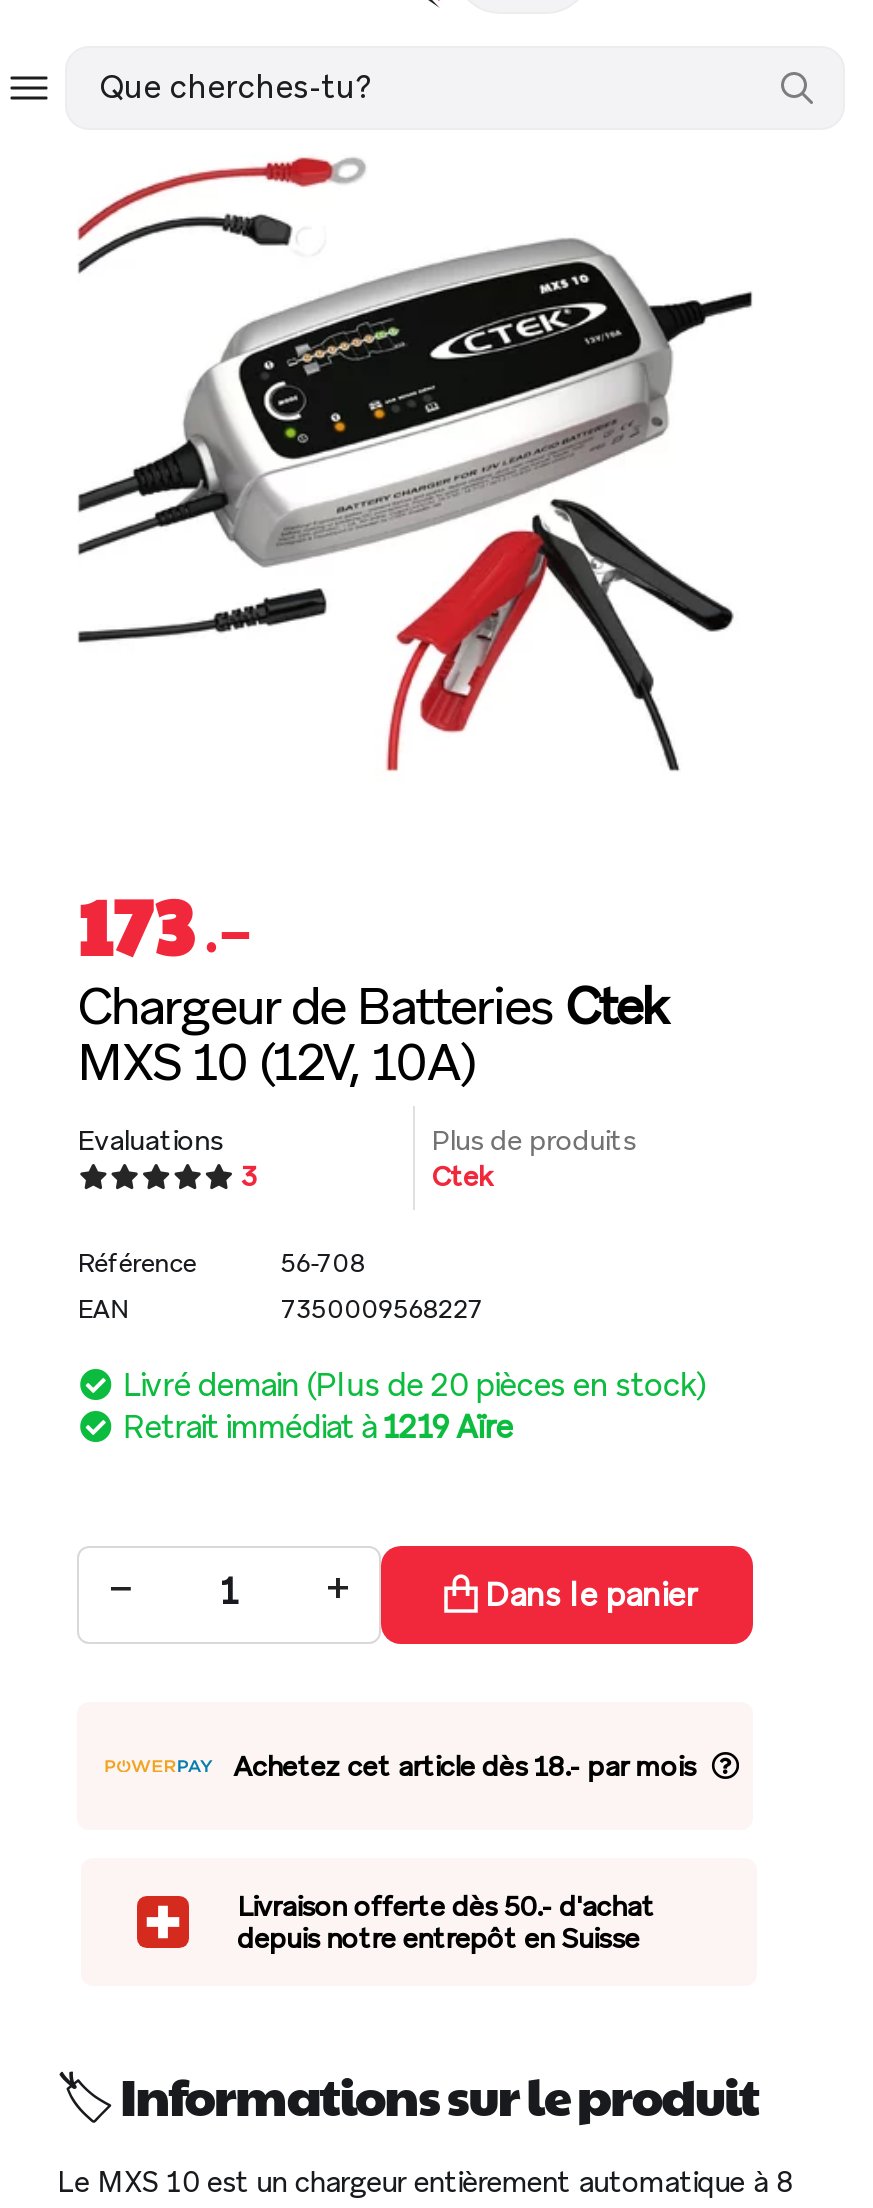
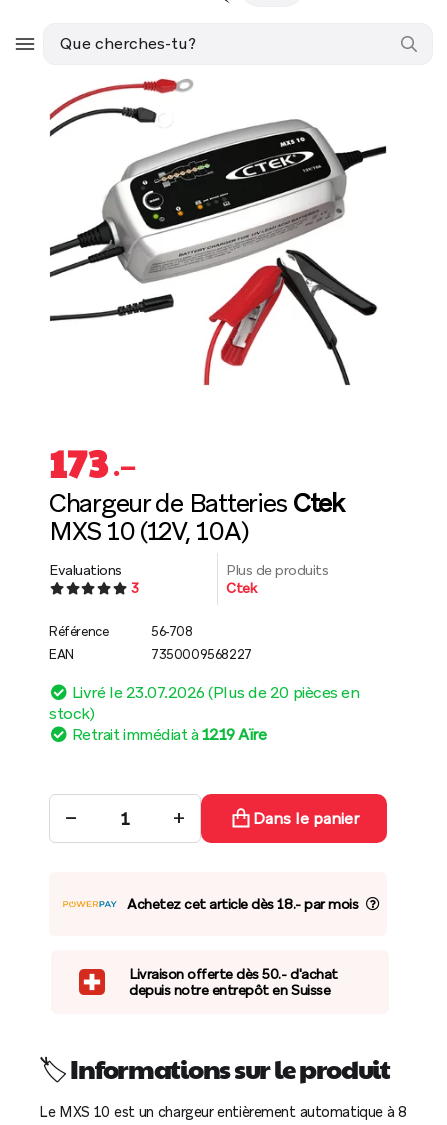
- Livré demain (Plus de 20 pièces en stock)
+ Livré le 23.07.2026 (Plus de 20 pièces en
+ stock)
